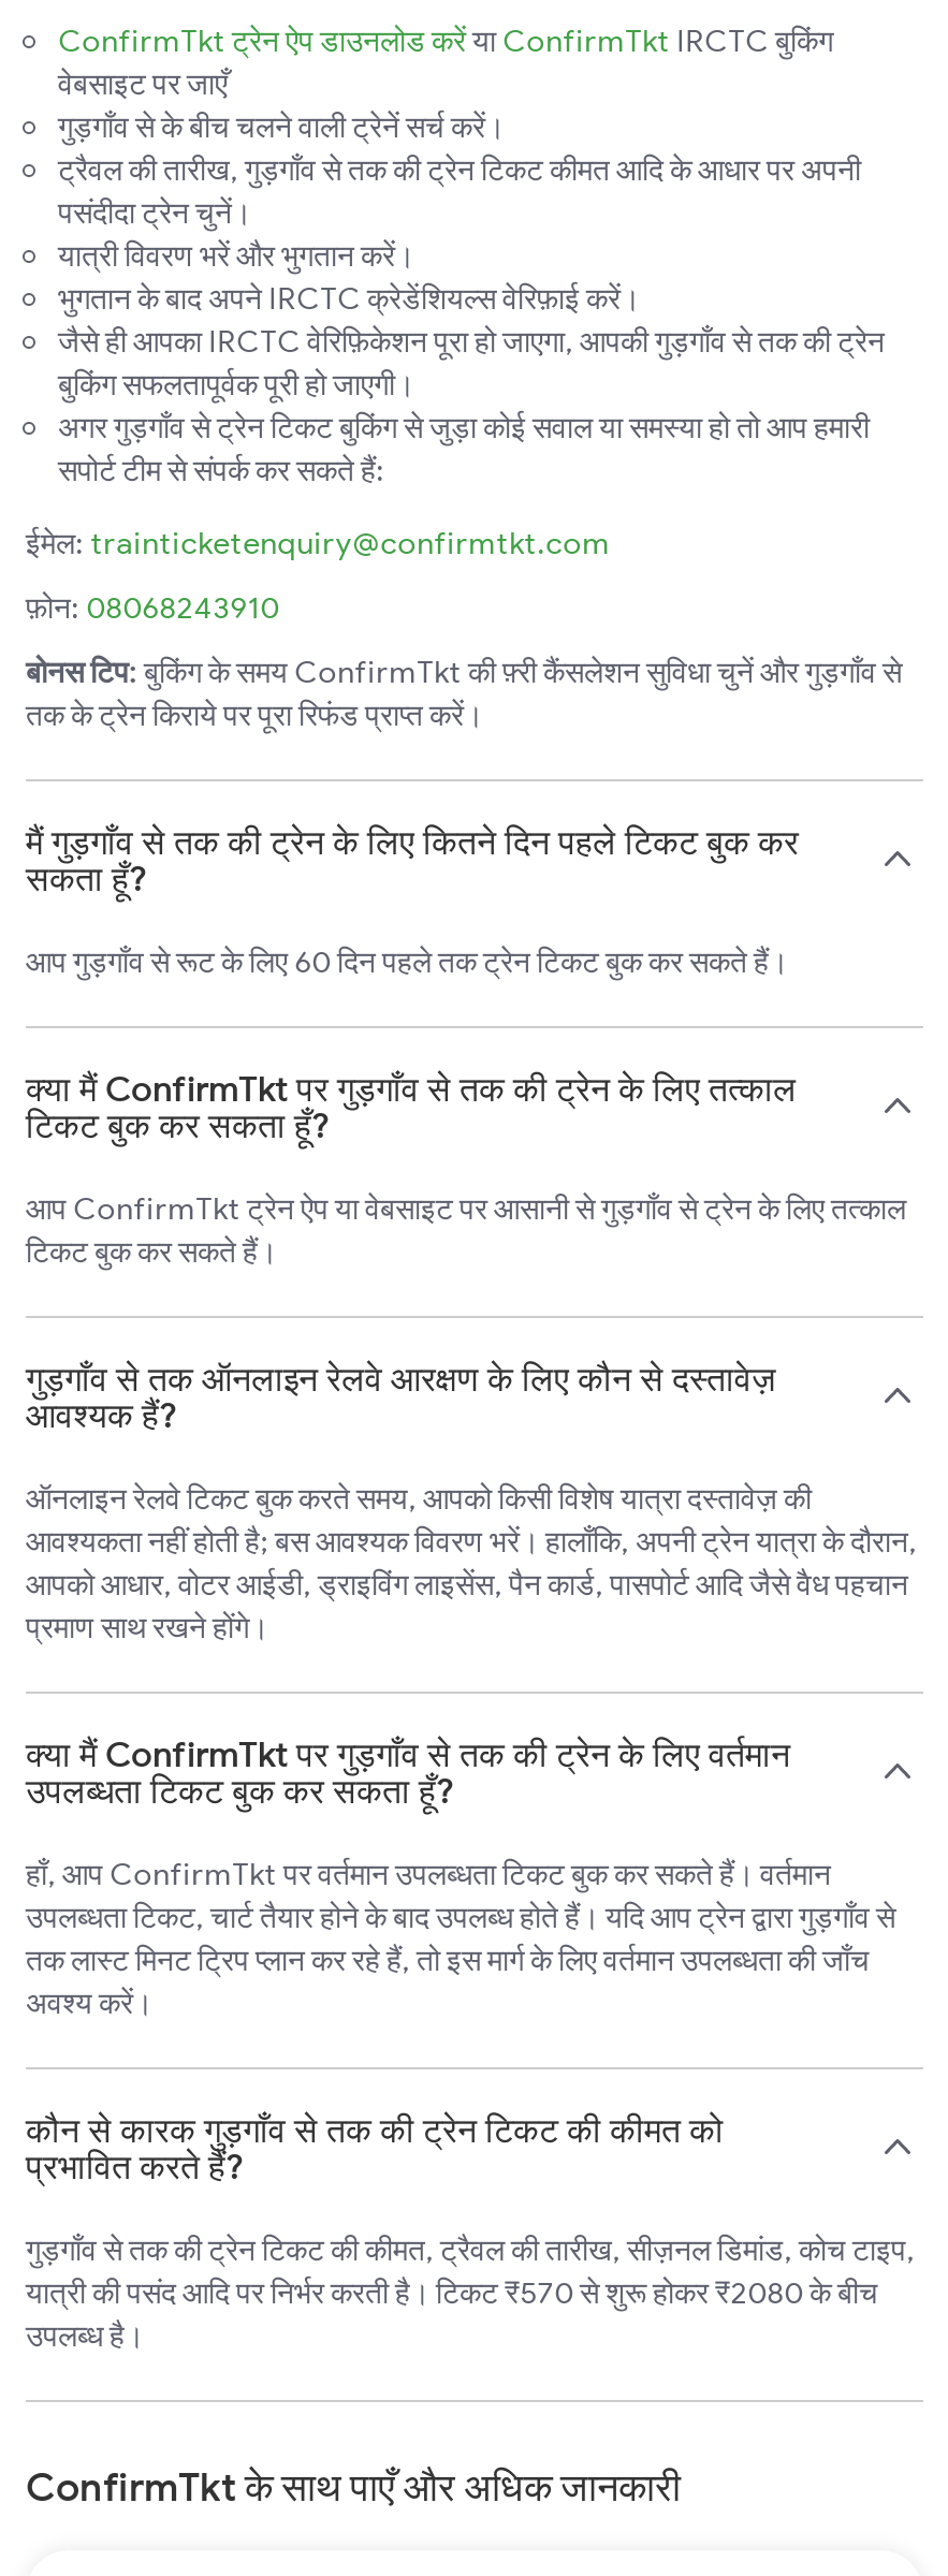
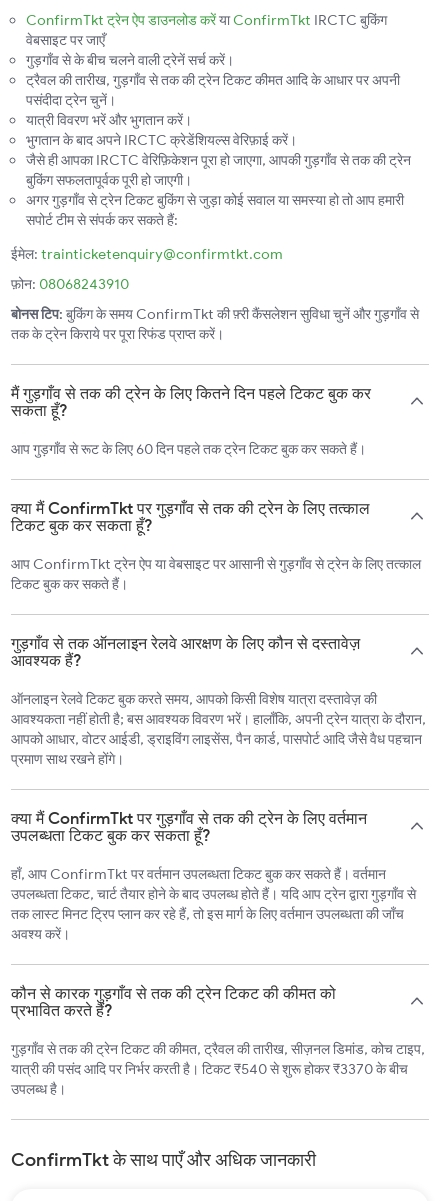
- यात्री की पसंद आदि पर निर्भर करती है। टिकट ₹570 से शुरू होकर ₹2080 के बीच
+ यात्री की पसंद आदि पर निर्भर करती है। टिकट ₹540 से शुरू होकर ₹3370 के बीच
